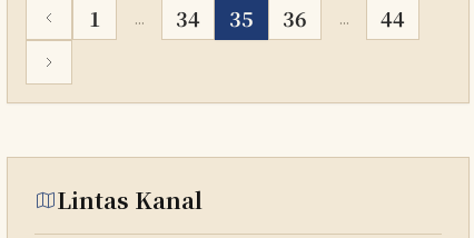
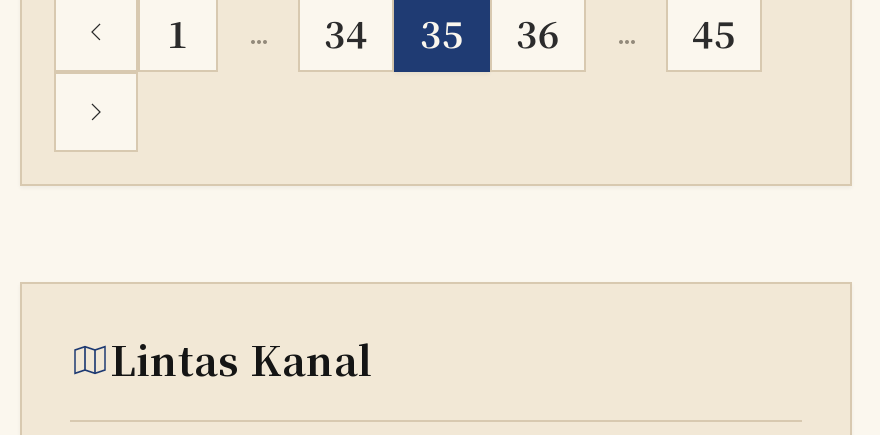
- 44
+ 45
